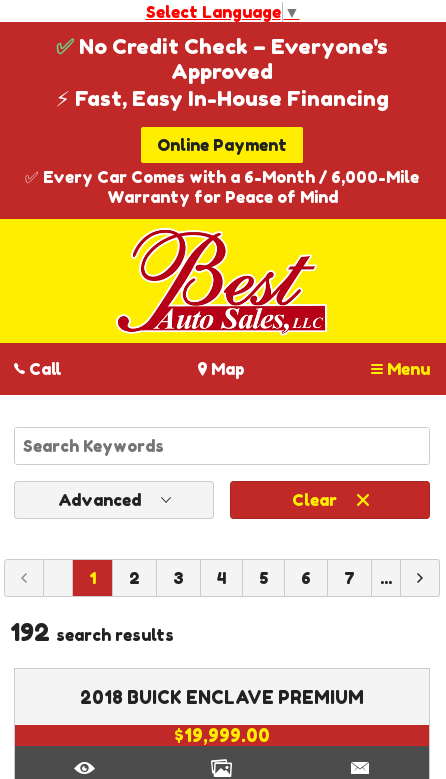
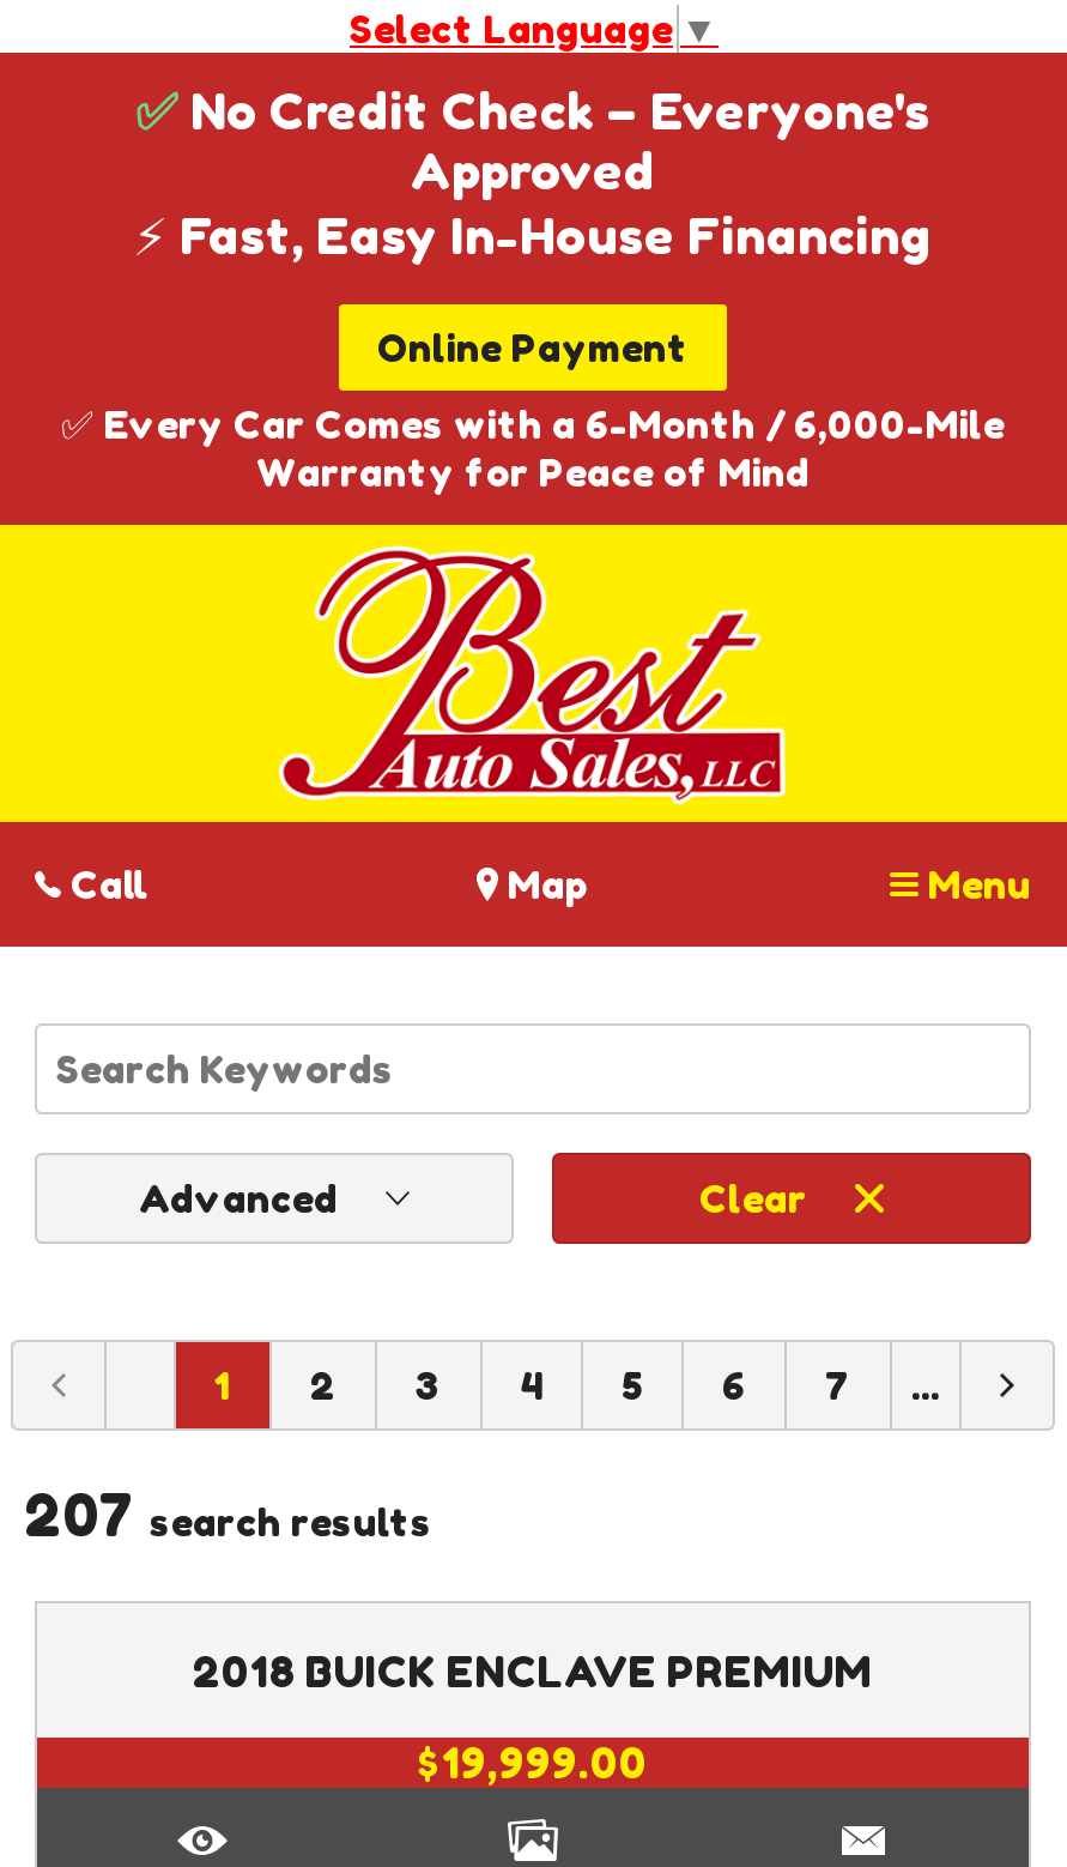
- 192 search results
+ 207 search results
